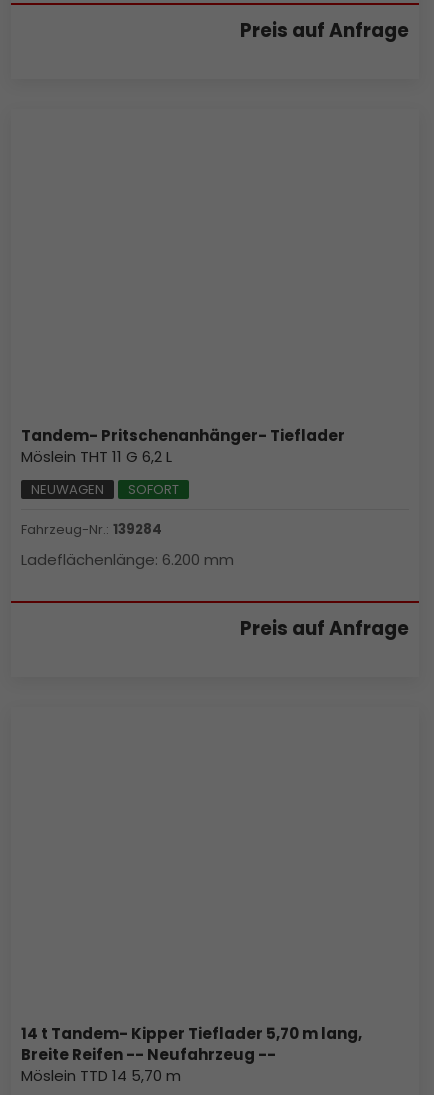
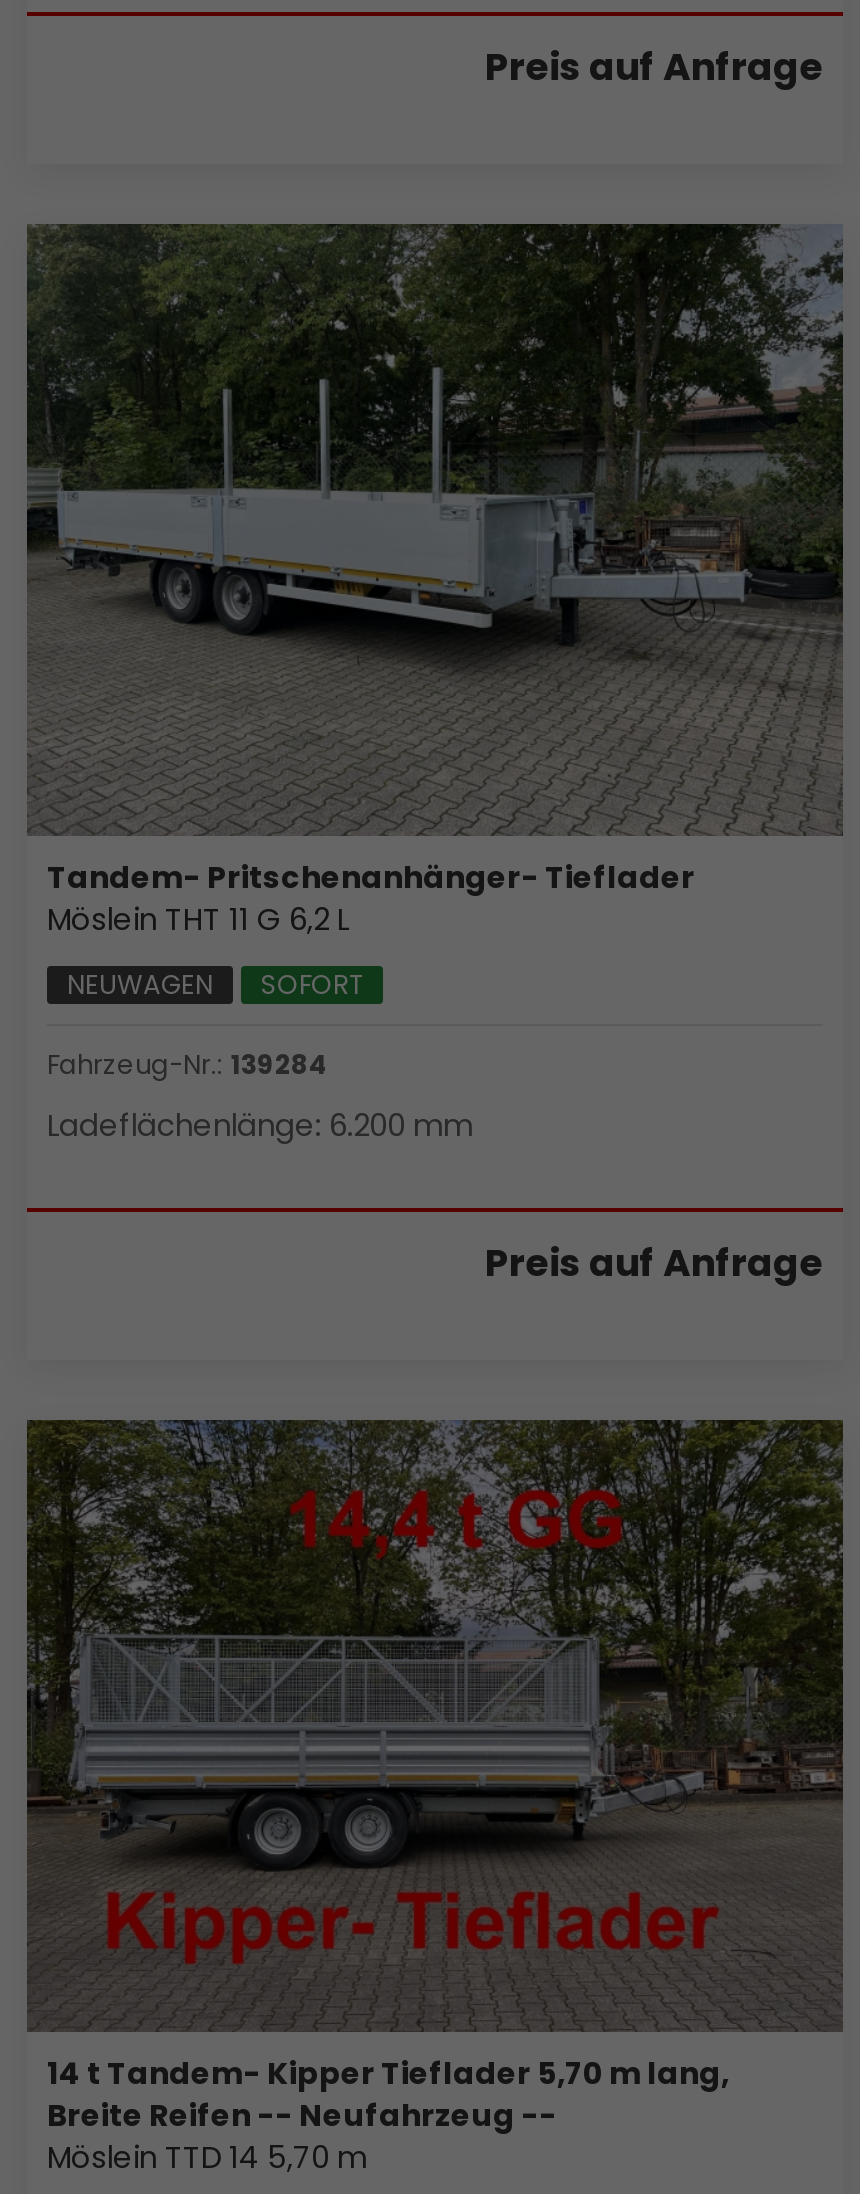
+ [image]

+ [image]
